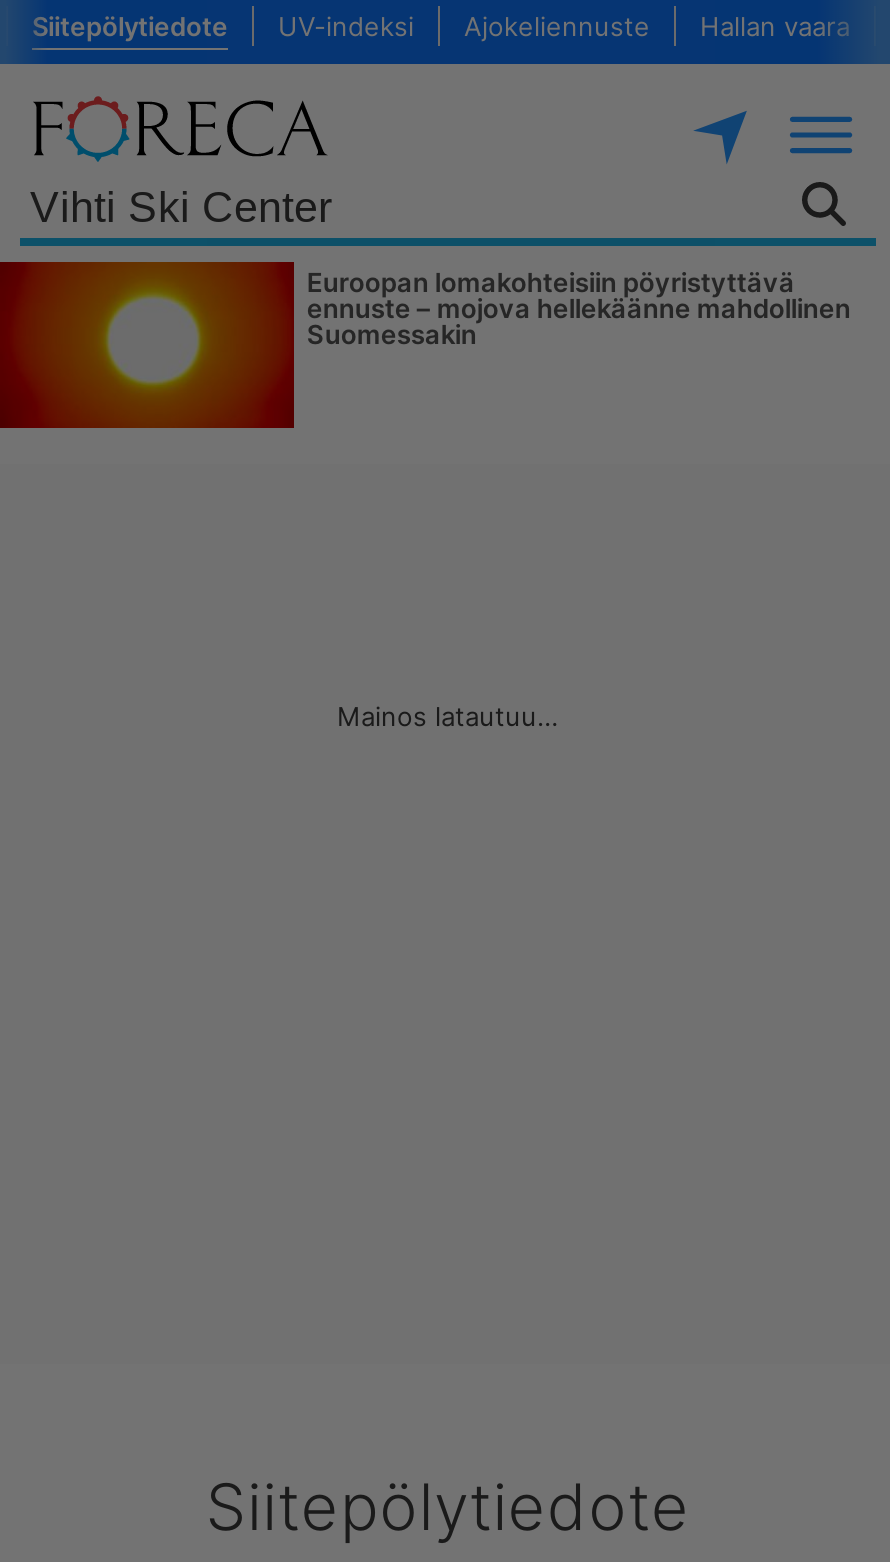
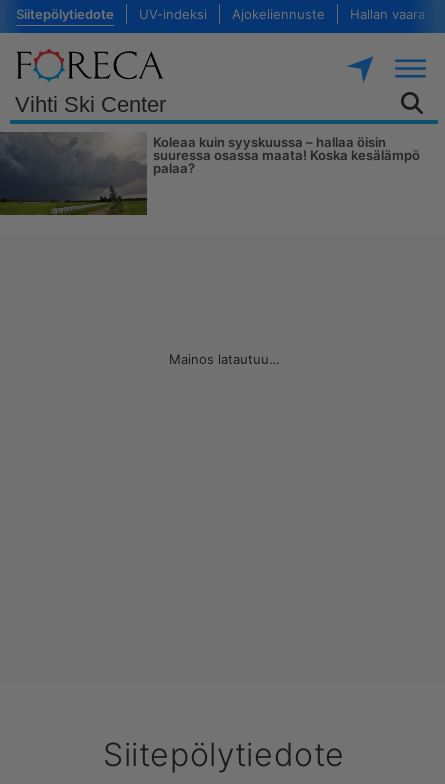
- [image]
- Euroopan lomakohteisiin pöyristyttävä
- ennuste – mojova hellekäänne mahdollinen
- Suomessakin
+ [image]
+ Koleaa kuin syyskuussa – hallaa öisin
+ suuressa osassa maata! Koska kesälämpö
+ palaa?
